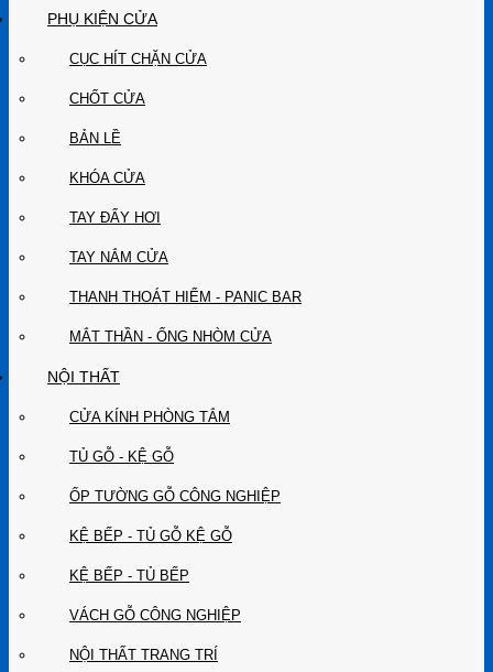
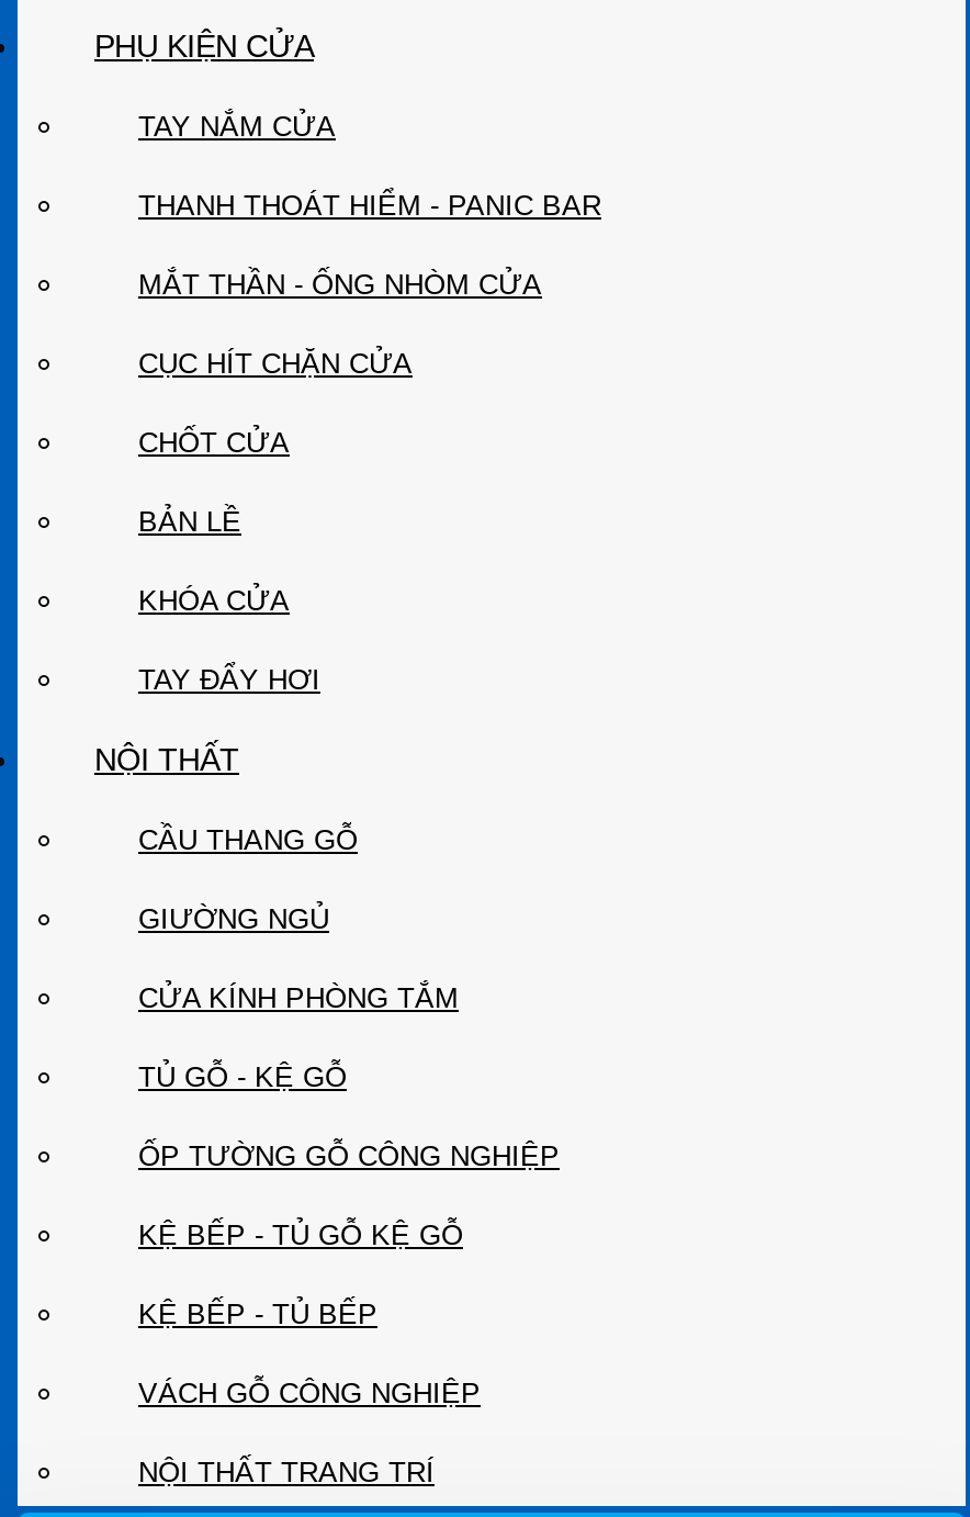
moved down: CỤC HÍT CHẶN CỬA | CHỐT CỬA | BẢN LỀ | KHÓA CỬA | TAY ĐẨY HƠI

moved up: TAY NẮM CỬA | THANH THOÁT HIỂM - PANIC BAR | MẮT THẦN - ỐNG NHÒM CỬA

+ CẦU THANG GỖ
+ GIƯỜNG NGỦ
